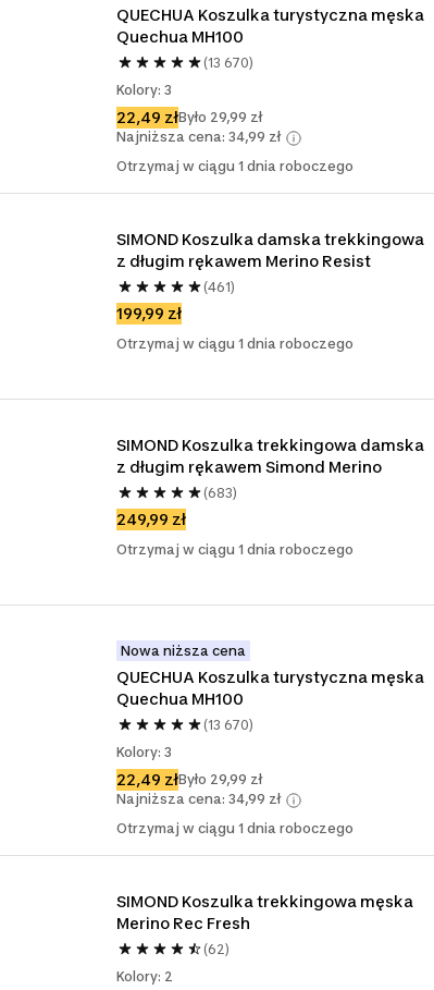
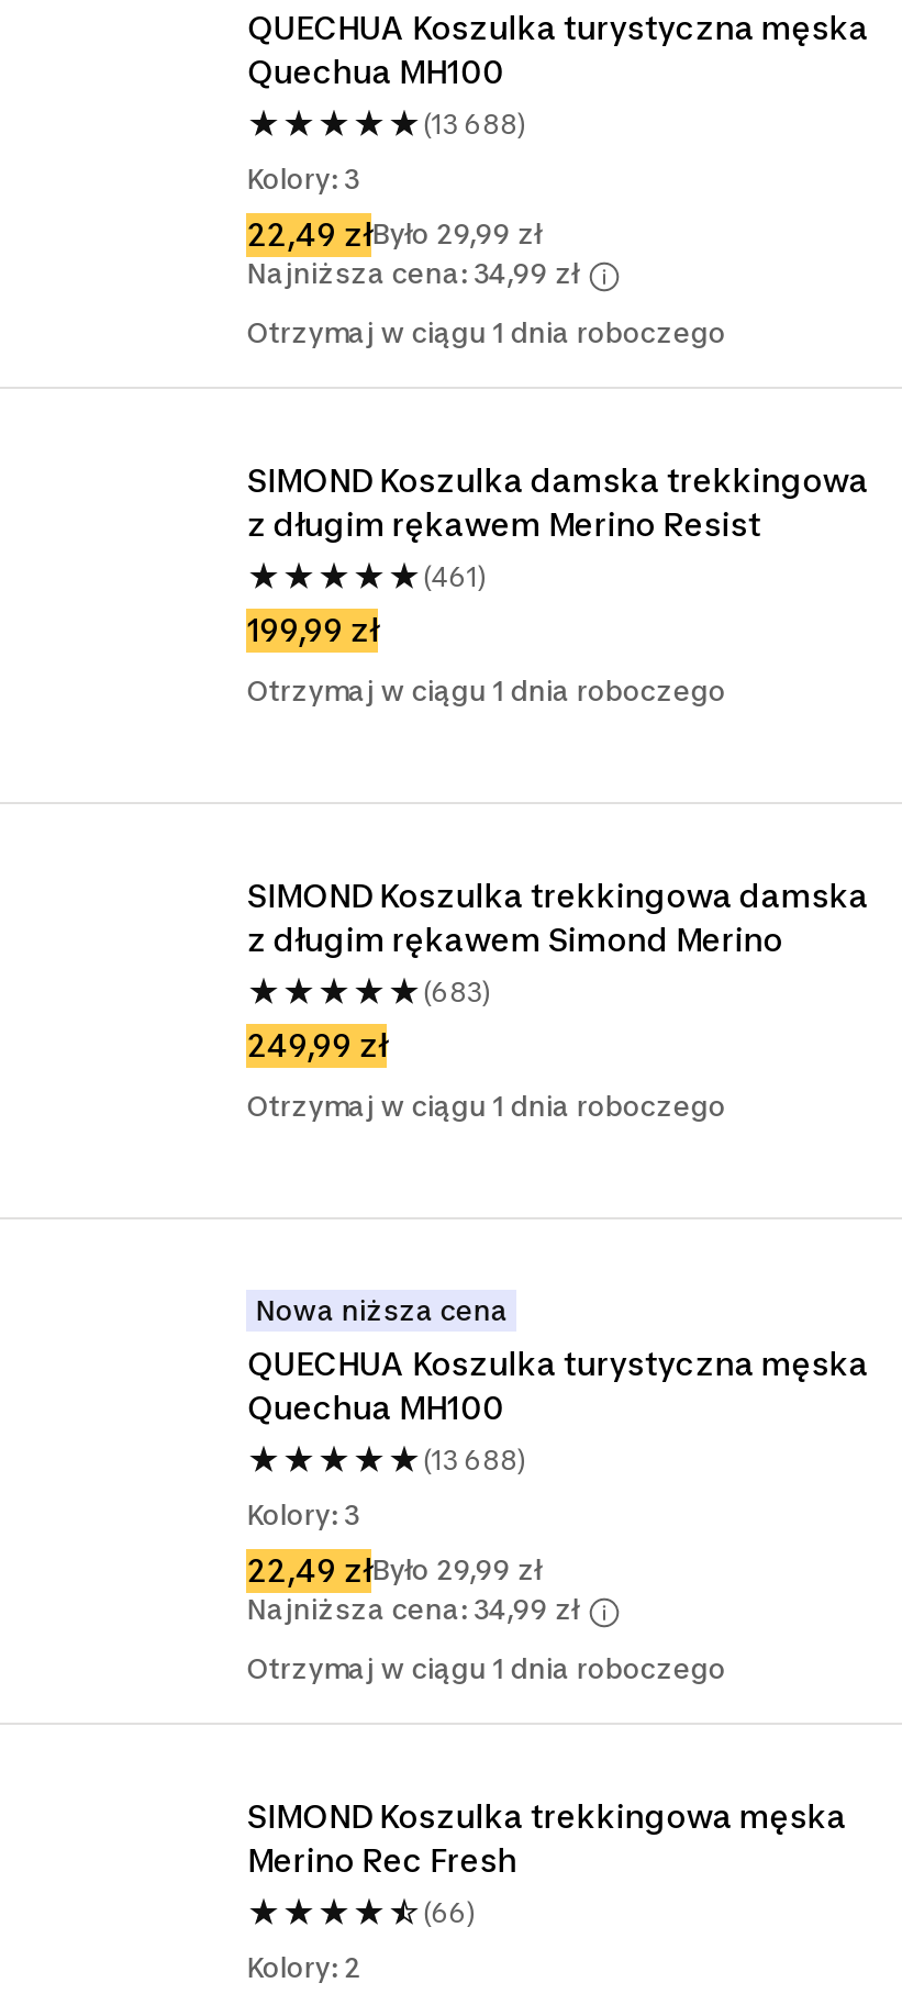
- (13 670)
+ (13 688)

- (13 670)
+ (13 688)

- (62)
+ (66)
